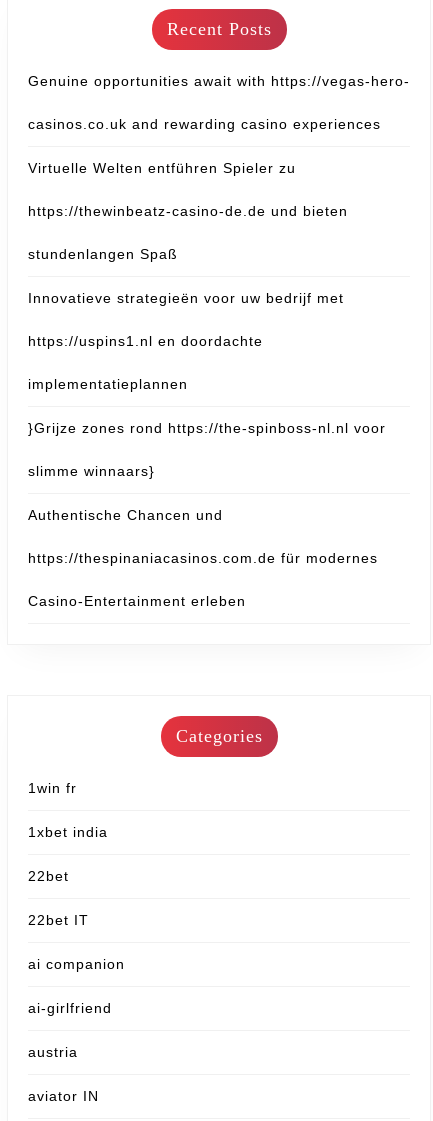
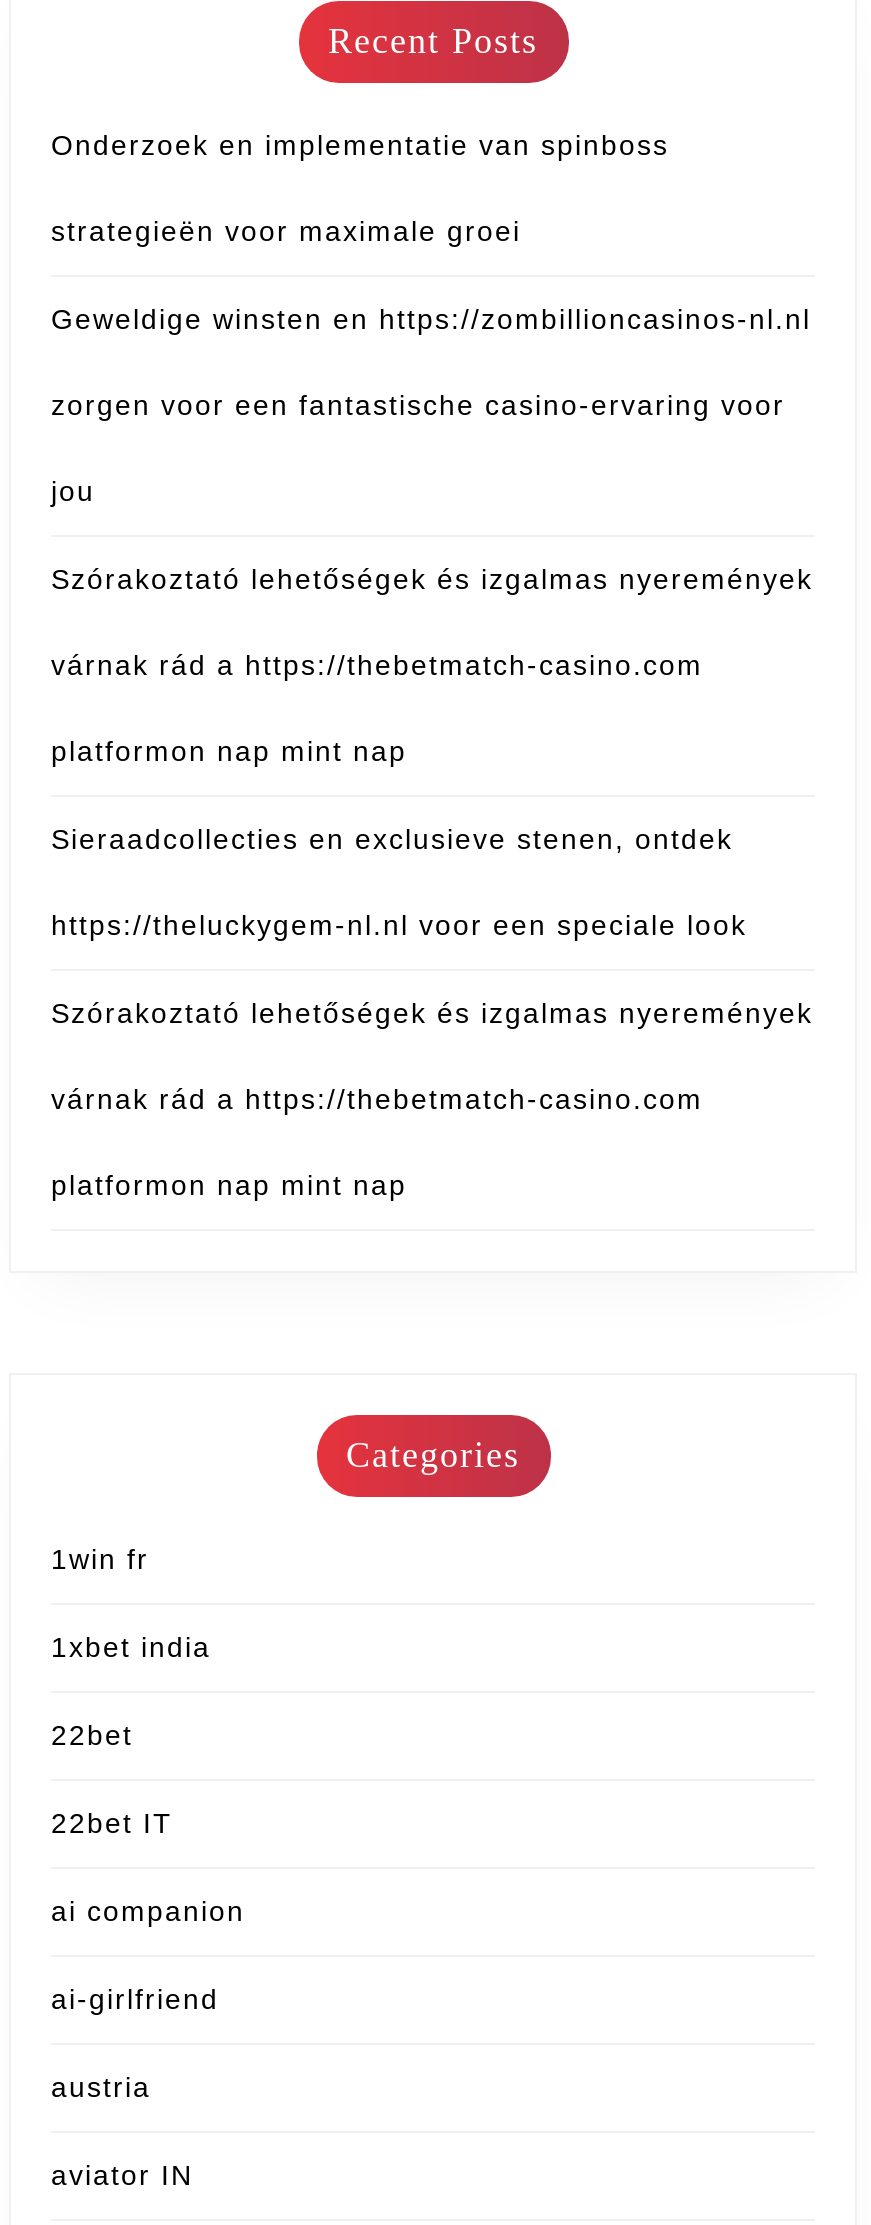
- Genuine opportunities await with https://vegas-hero-
+ Onderzoek en implementatie van spinboss

- casinos.co.uk and rewarding casino experiences
+ strategieën voor maximale groei

- Virtuelle Welten entführen Spieler zu
+ Geweldige winsten en https://zombillioncasinos-nl.nl

- https://thewinbeatz-casino-de.de und bieten
+ zorgen voor een fantastische casino-ervaring voor

- stundenlangen Spaß
+ jou

- Innovatieve strategieën voor uw bedrijf met
+ Szórakoztató lehetőségek és izgalmas nyeremények

- https://uspins1.nl en doordachte
+ várnak rád a https://thebetmatch-casino.com

- implementatieplannen
+ platformon nap mint nap

- }Grijze zones rond https://the-spinboss-nl.nl voor
+ Sieraadcollecties en exclusieve stenen, ontdek

- slimme winnaars}
+ https://theluckygem-nl.nl voor een speciale look

- Authentische Chancen und
+ Szórakoztató lehetőségek és izgalmas nyeremények

- https://thespinaniacasinos.com.de für modernes
+ várnak rád a https://thebetmatch-casino.com

- Casino-Entertainment erleben
+ platformon nap mint nap
